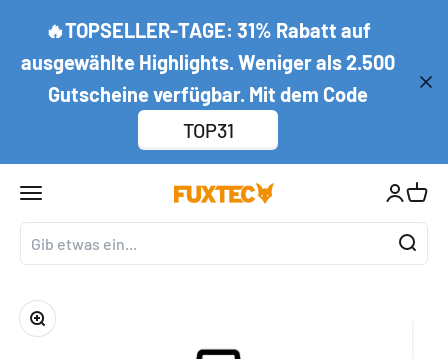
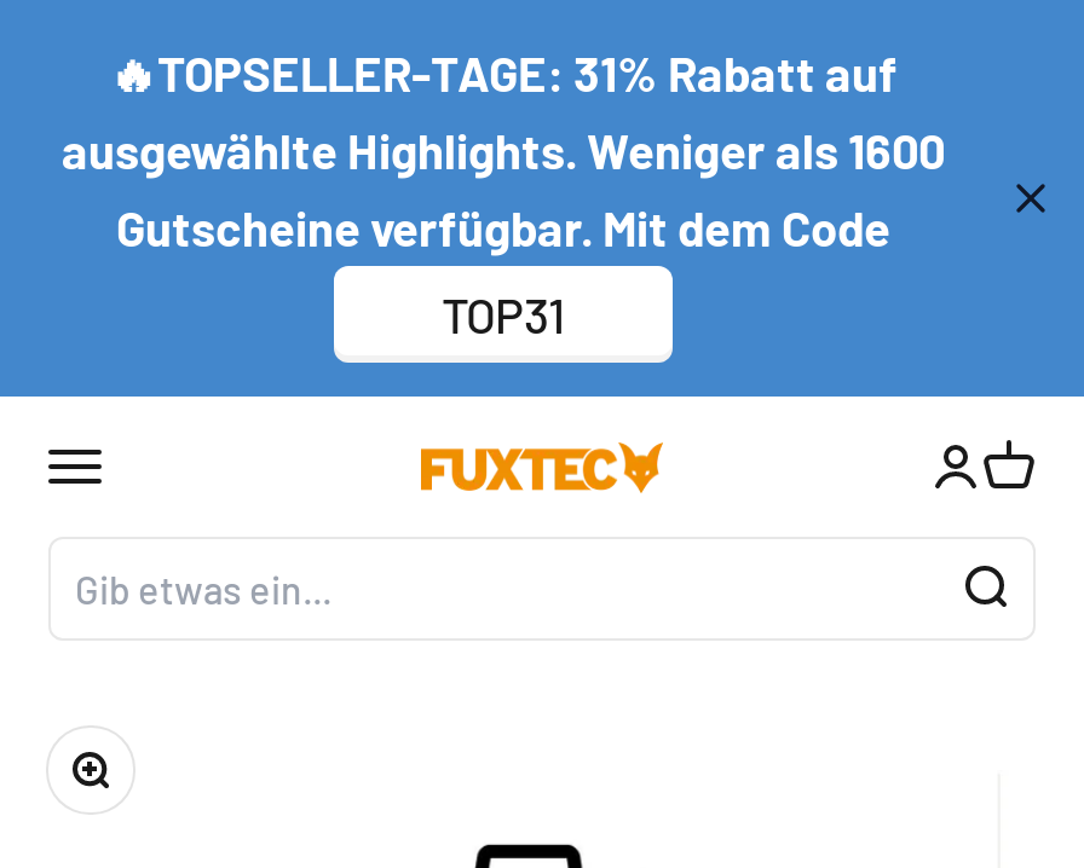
- ausgewählte Highlights. Weniger als 2.500
+ ausgewählte Highlights. Weniger als 1600
